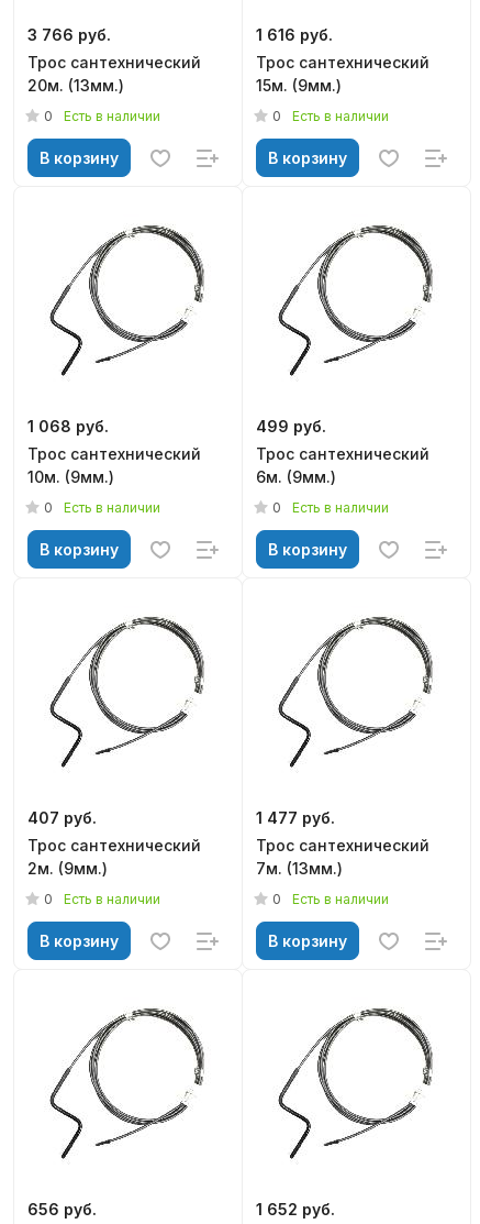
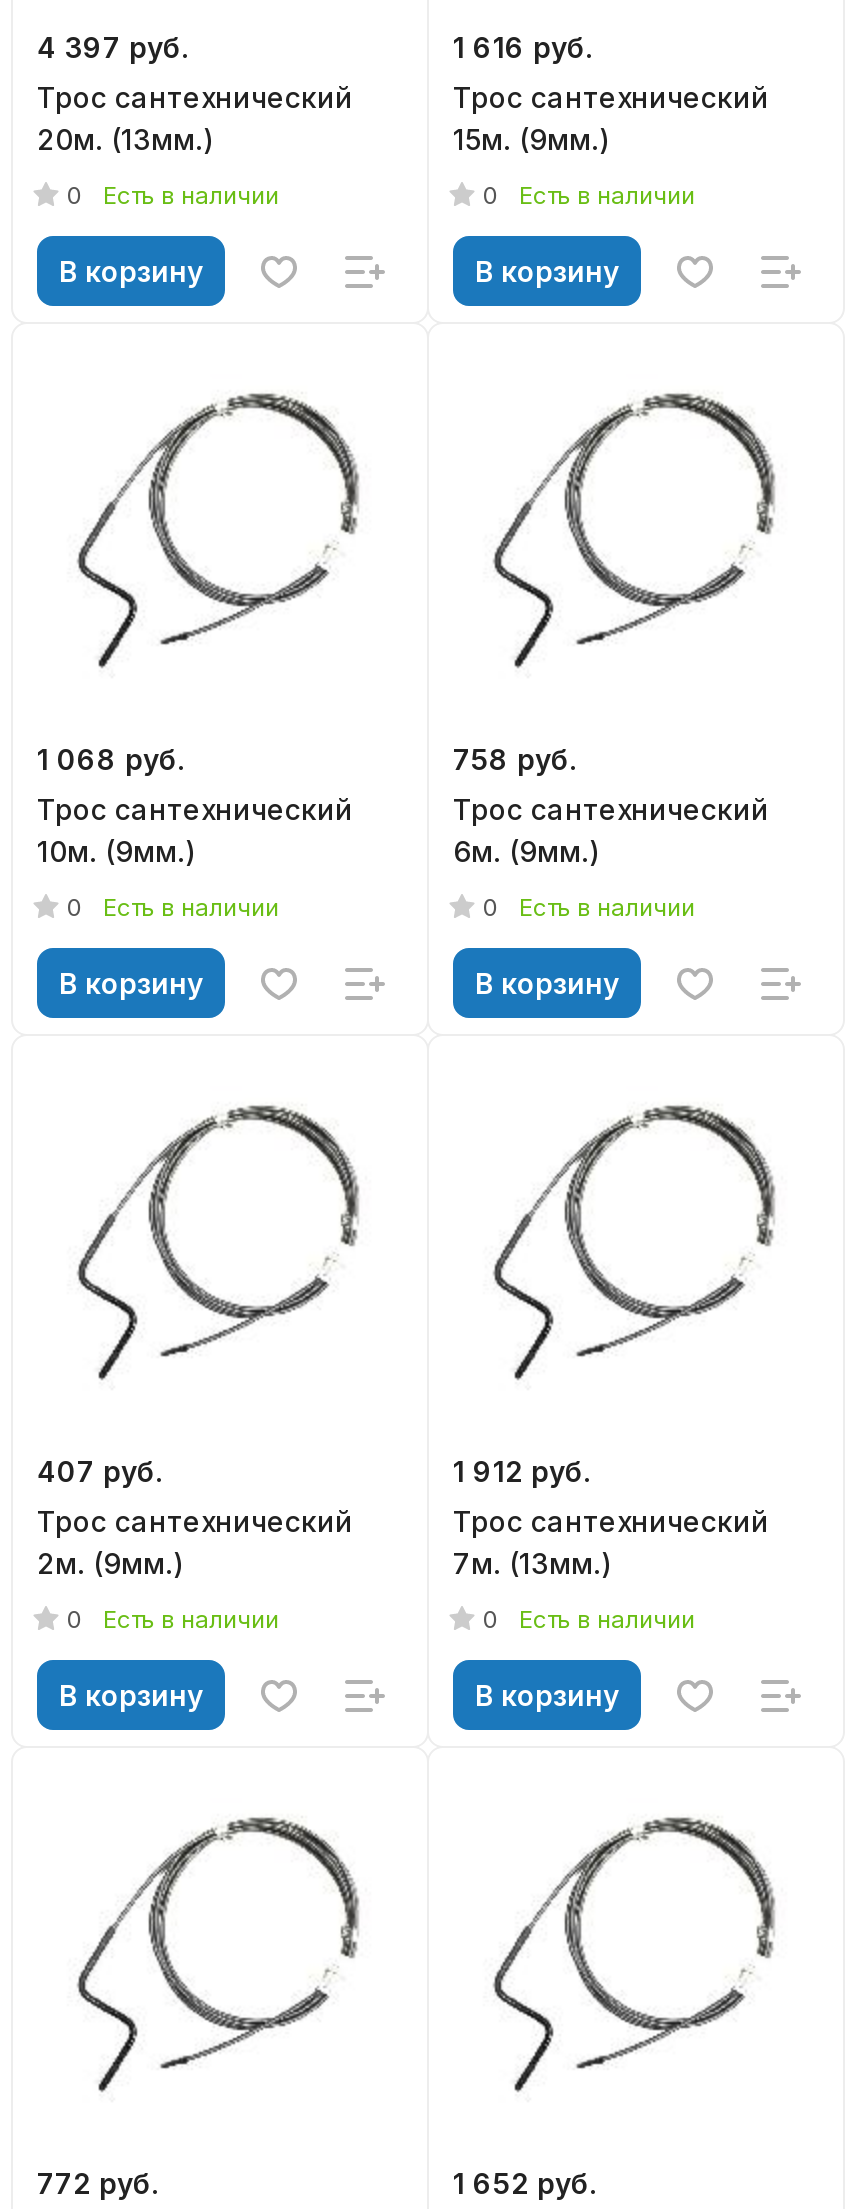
- 3 766 руб.
+ 4 397 руб.

- 499 руб.
+ 758 руб.

- 1 477 руб.
+ 1 912 руб.

- 656 руб.
+ 772 руб.
